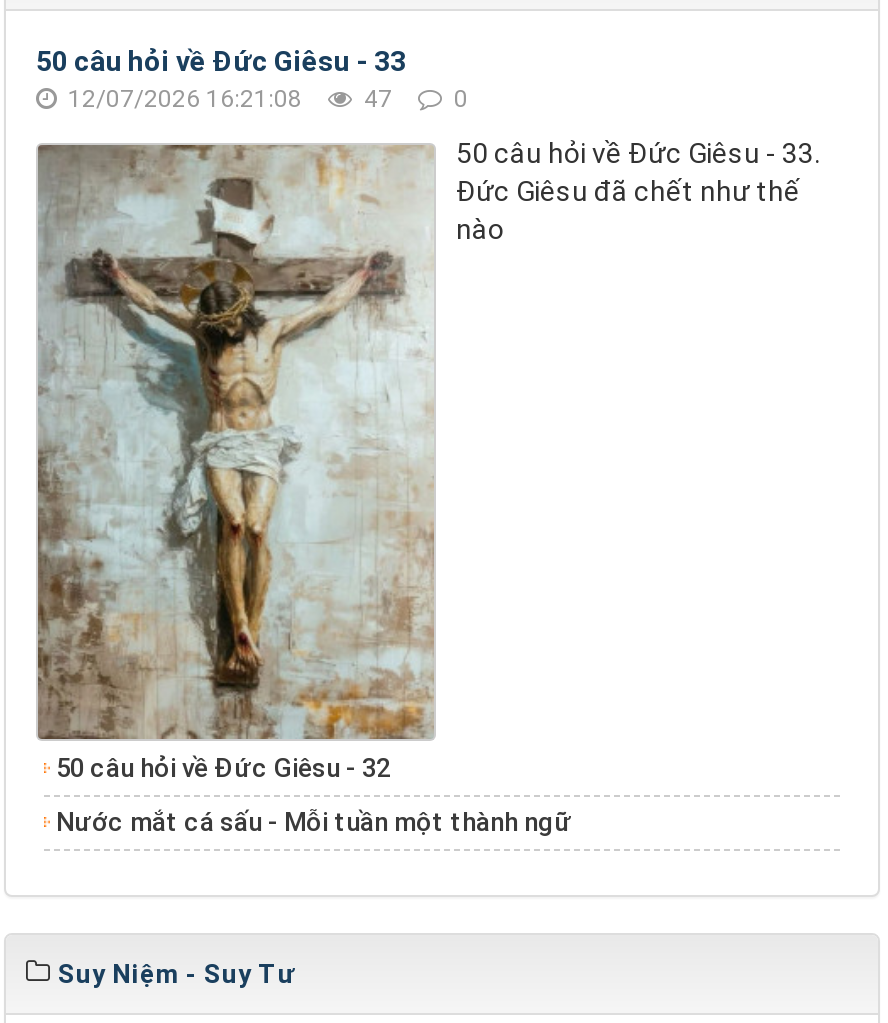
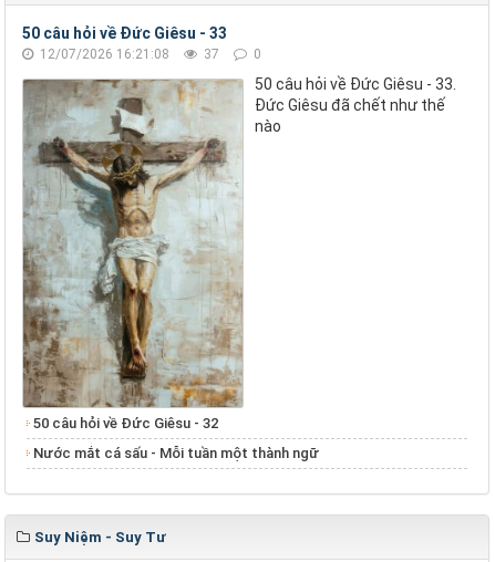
- 12/07/2026 16:21:08 47 0
+ 12/07/2026 16:21:08 37 0
